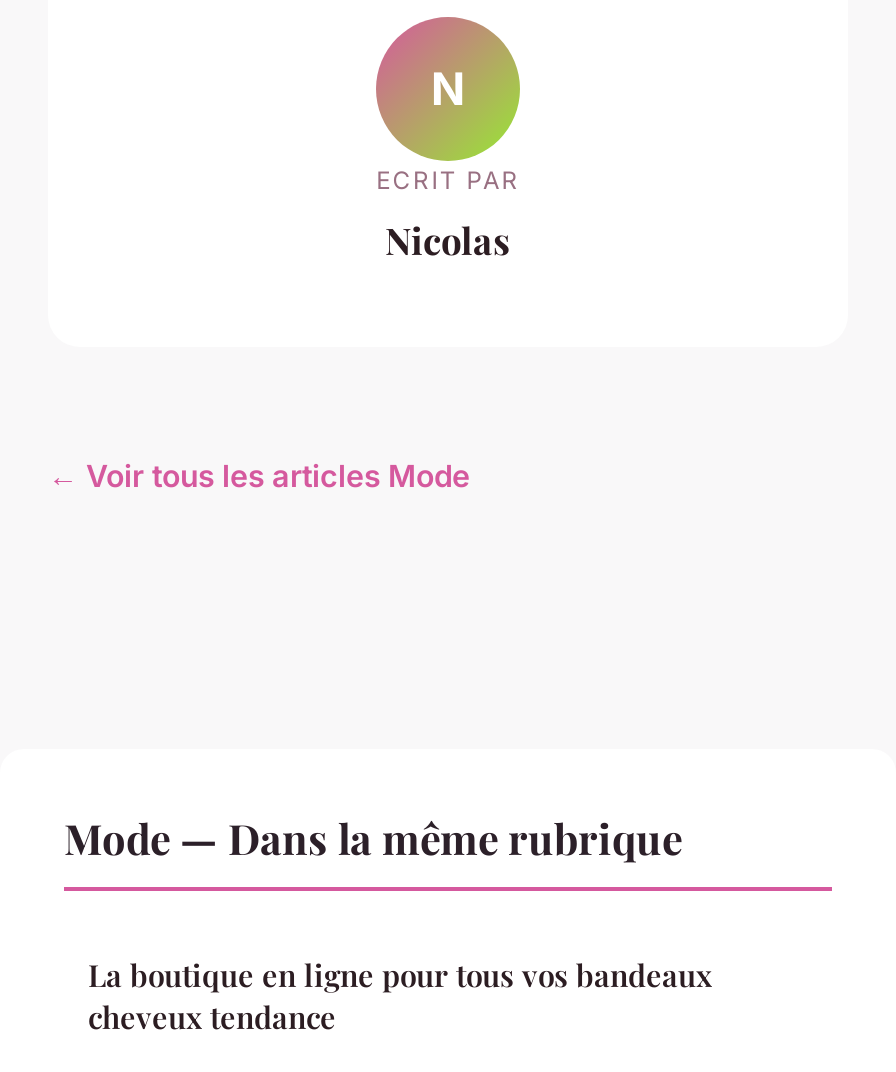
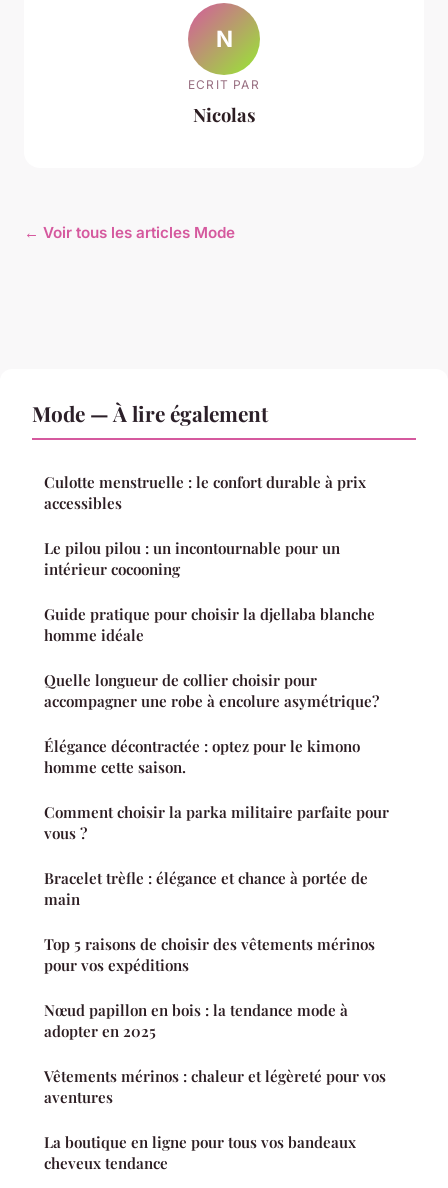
- Mode — Dans la même rubrique
+ Mode — À lire également
+ Culotte menstruelle : le confort durable à prix
+ accessibles
+ Le pilou pilou : un incontournable pour un
+ intérieur cocooning
+ Guide pratique pour choisir la djellaba blanche
+ homme idéale
+ Quelle longueur de collier choisir pour
+ accompagner une robe à encolure asymétrique?
+ Élégance décontractée : optez pour le kimono
+ homme cette saison.
+ Comment choisir la parka militaire parfaite pour
+ vous ?
+ Bracelet trèfle : élégance et chance à portée de
+ main
+ Top 5 raisons de choisir des vêtements mérinos
+ pour vos expéditions
+ Nœud papillon en bois : la tendance mode à
+ adopter en 2025
+ Vêtements mérinos : chaleur et légèreté pour vos
+ aventures
